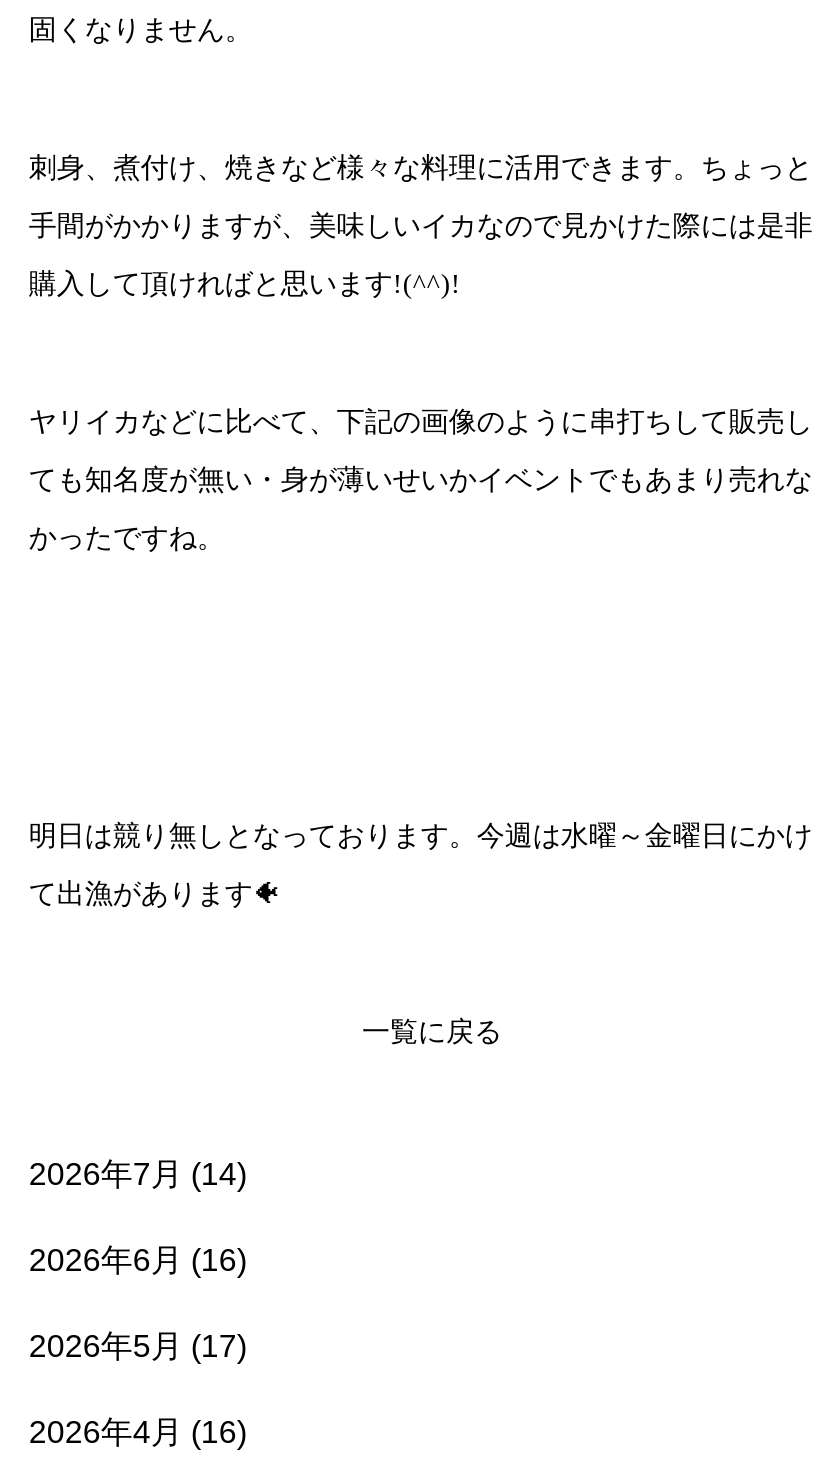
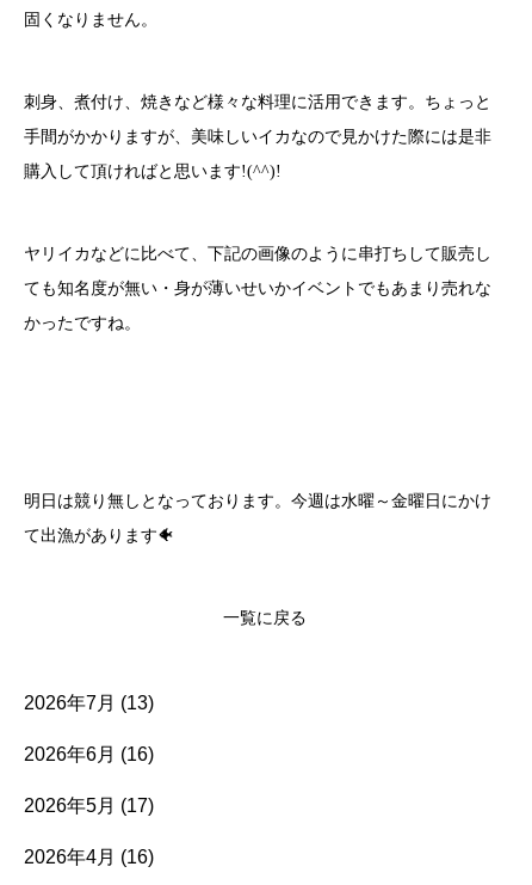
- 2026年7月(14)
+ 2026年7月(13)
